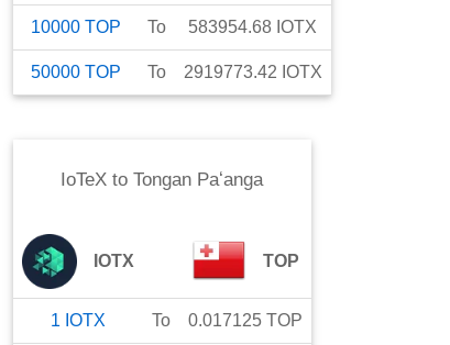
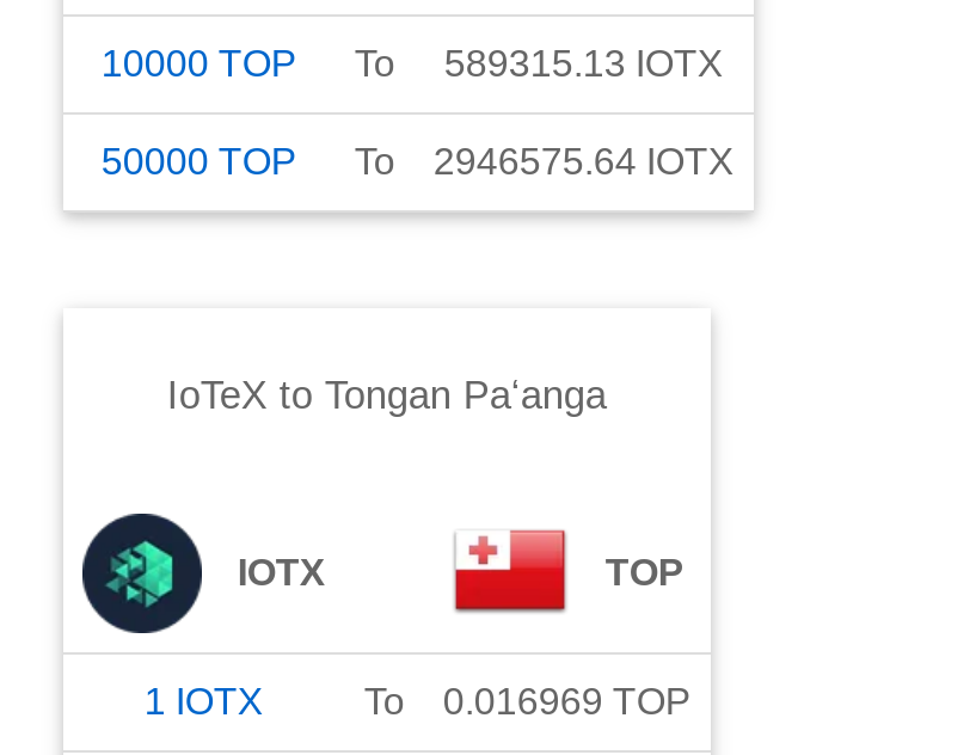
- 10000 TOP To 583954.68 IOTX
+ 10000 TOP To 589315.13 IOTX

- 50000 TOP To 2919773.42 IOTX
+ 50000 TOP To 2946575.64 IOTX

- To 0.017125 TOP
+ To 0.016969 TOP
